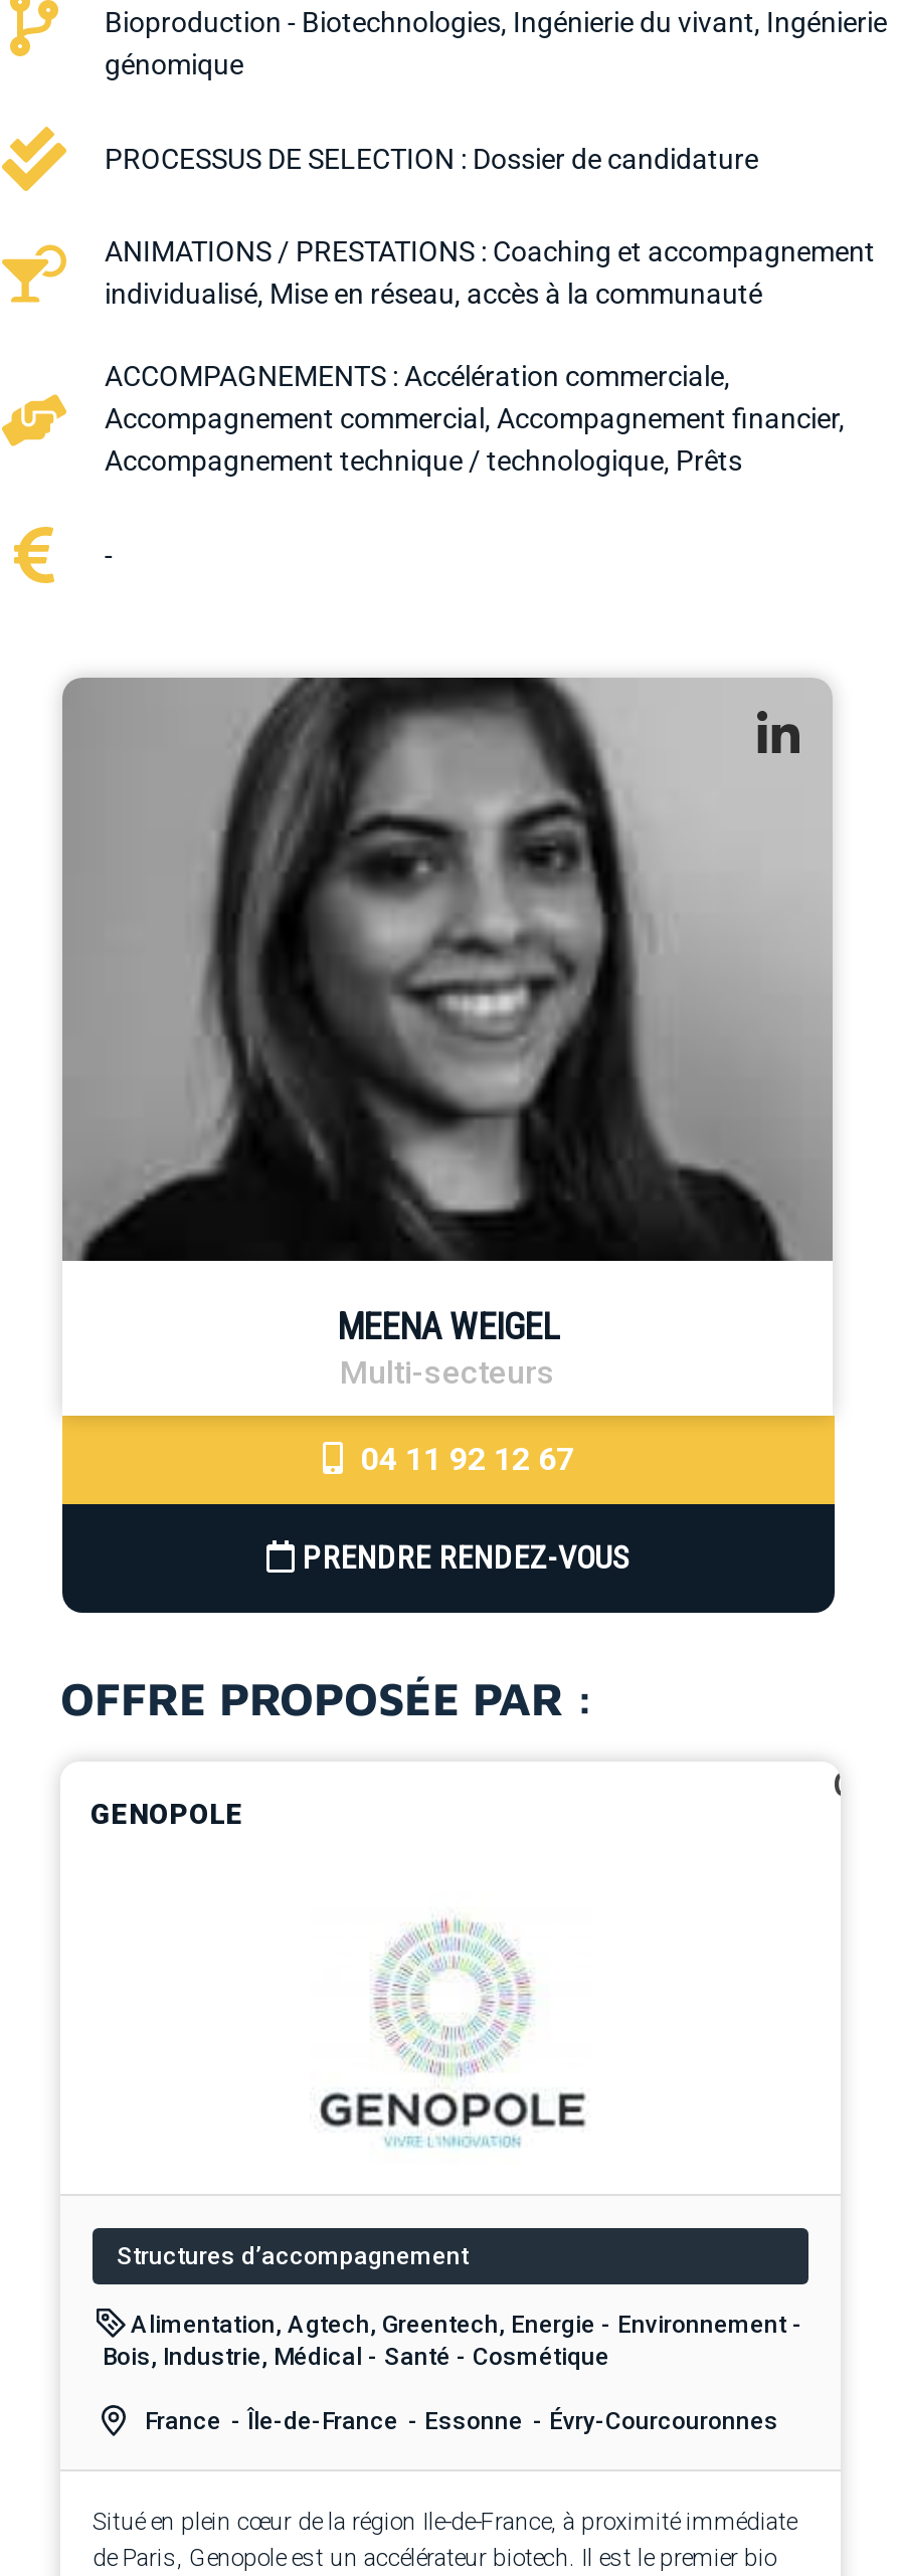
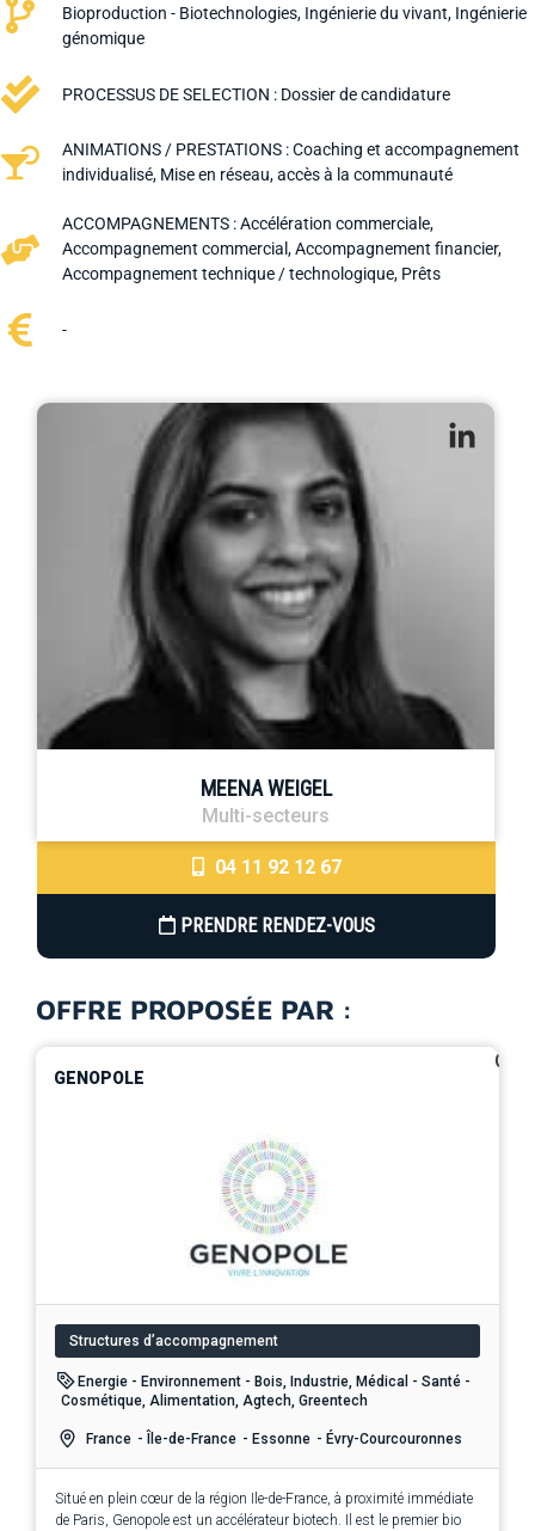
- Alimentation, Agtech, Greentech, Energie - Environnement -
- Bois, Industrie, Médical - Santé - Cosmétique
+ Energie - Environnement - Bois, Industrie, Médical - Santé -
+ Cosmétique, Alimentation, Agtech, Greentech
